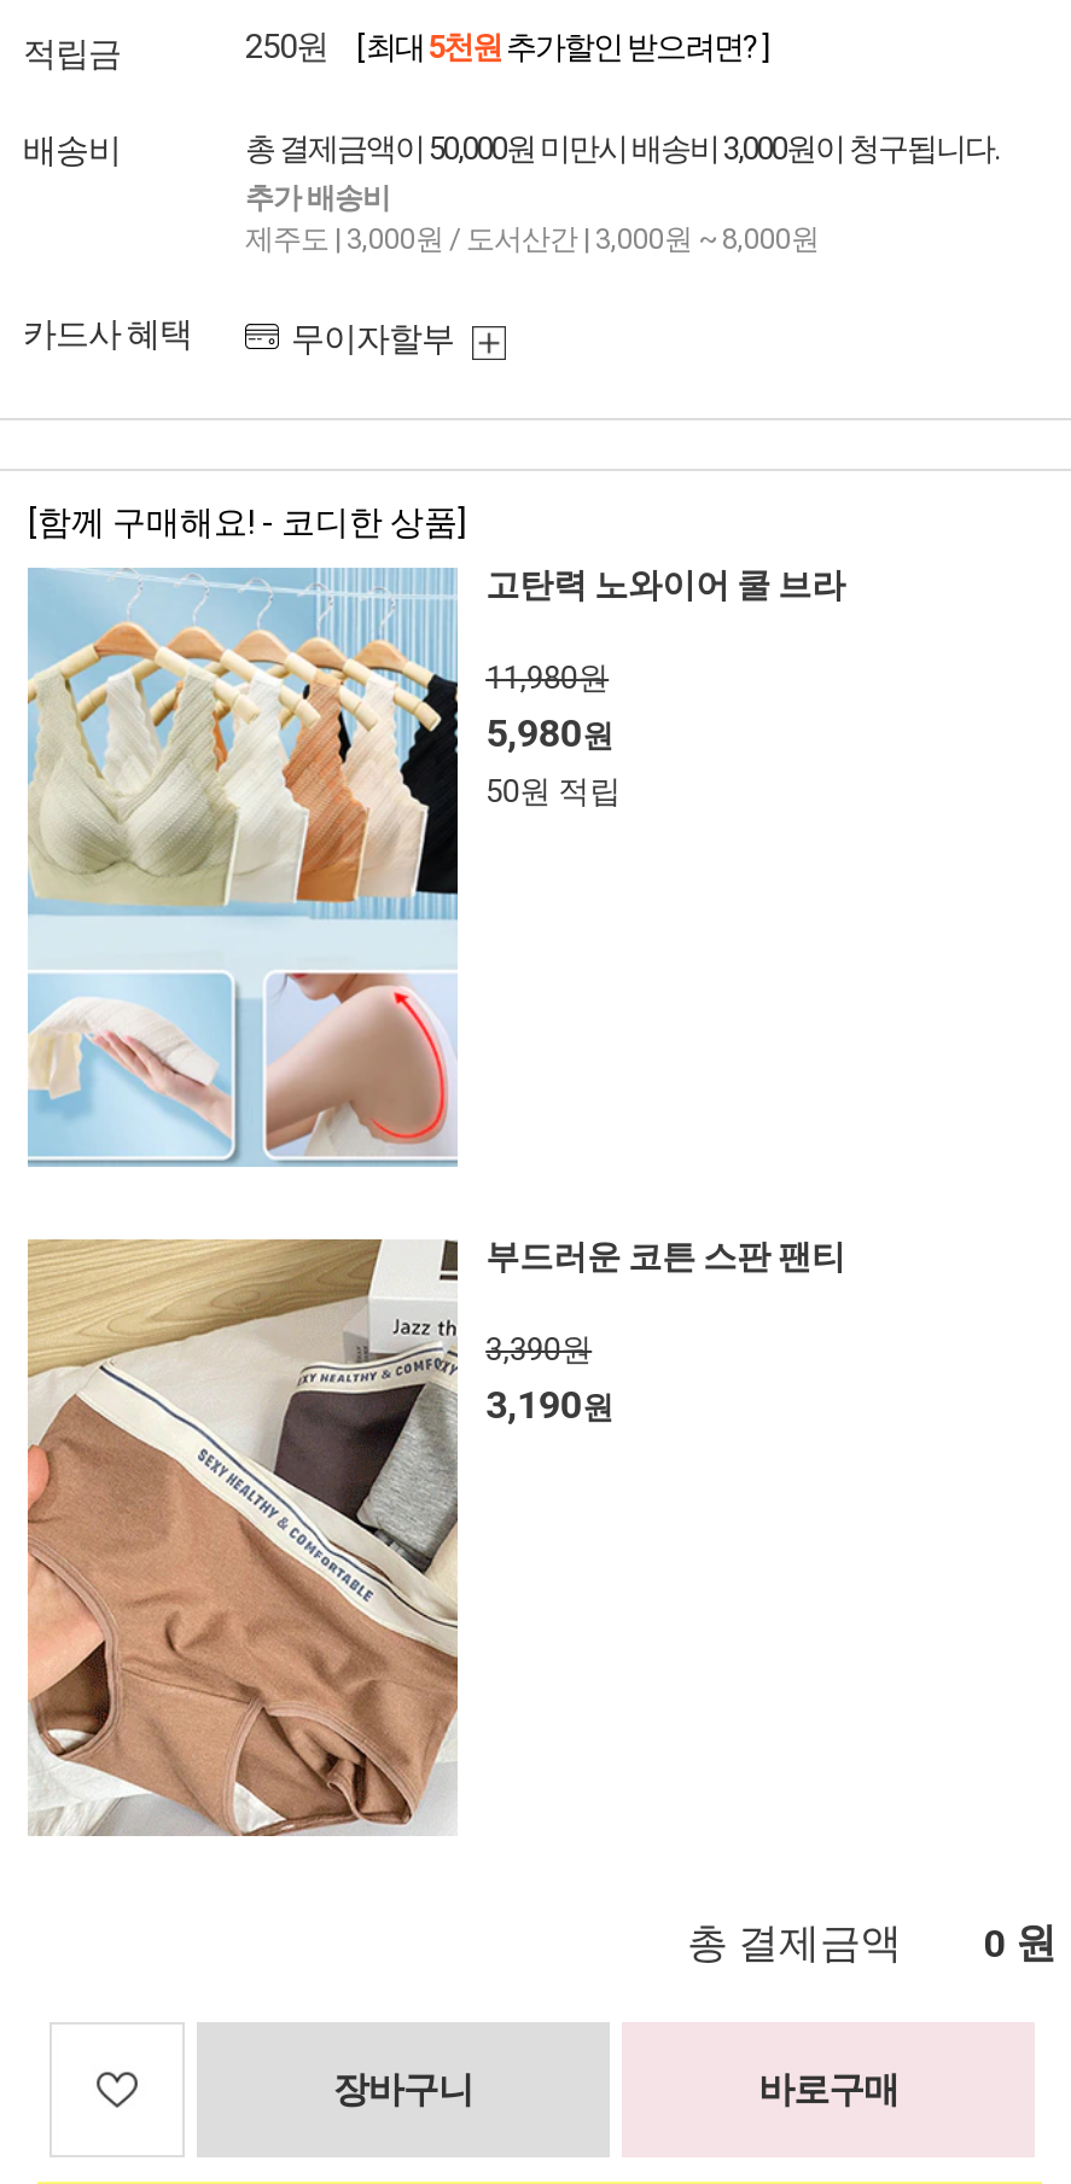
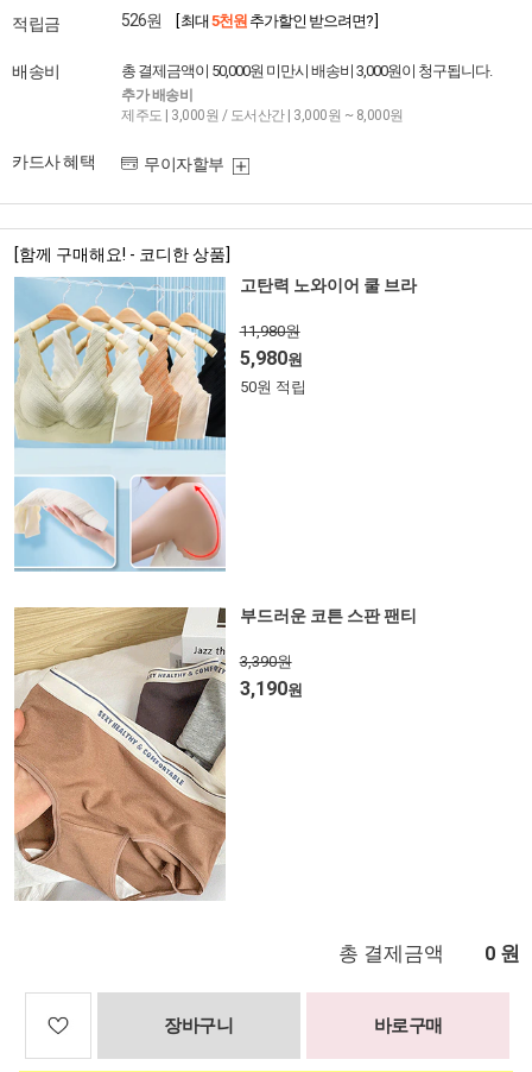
- 250원 [ 최대 5천원 추가할인 받으려면? ]
+ 526원 [ 최대 5천원 추가할인 받으려면? ]
